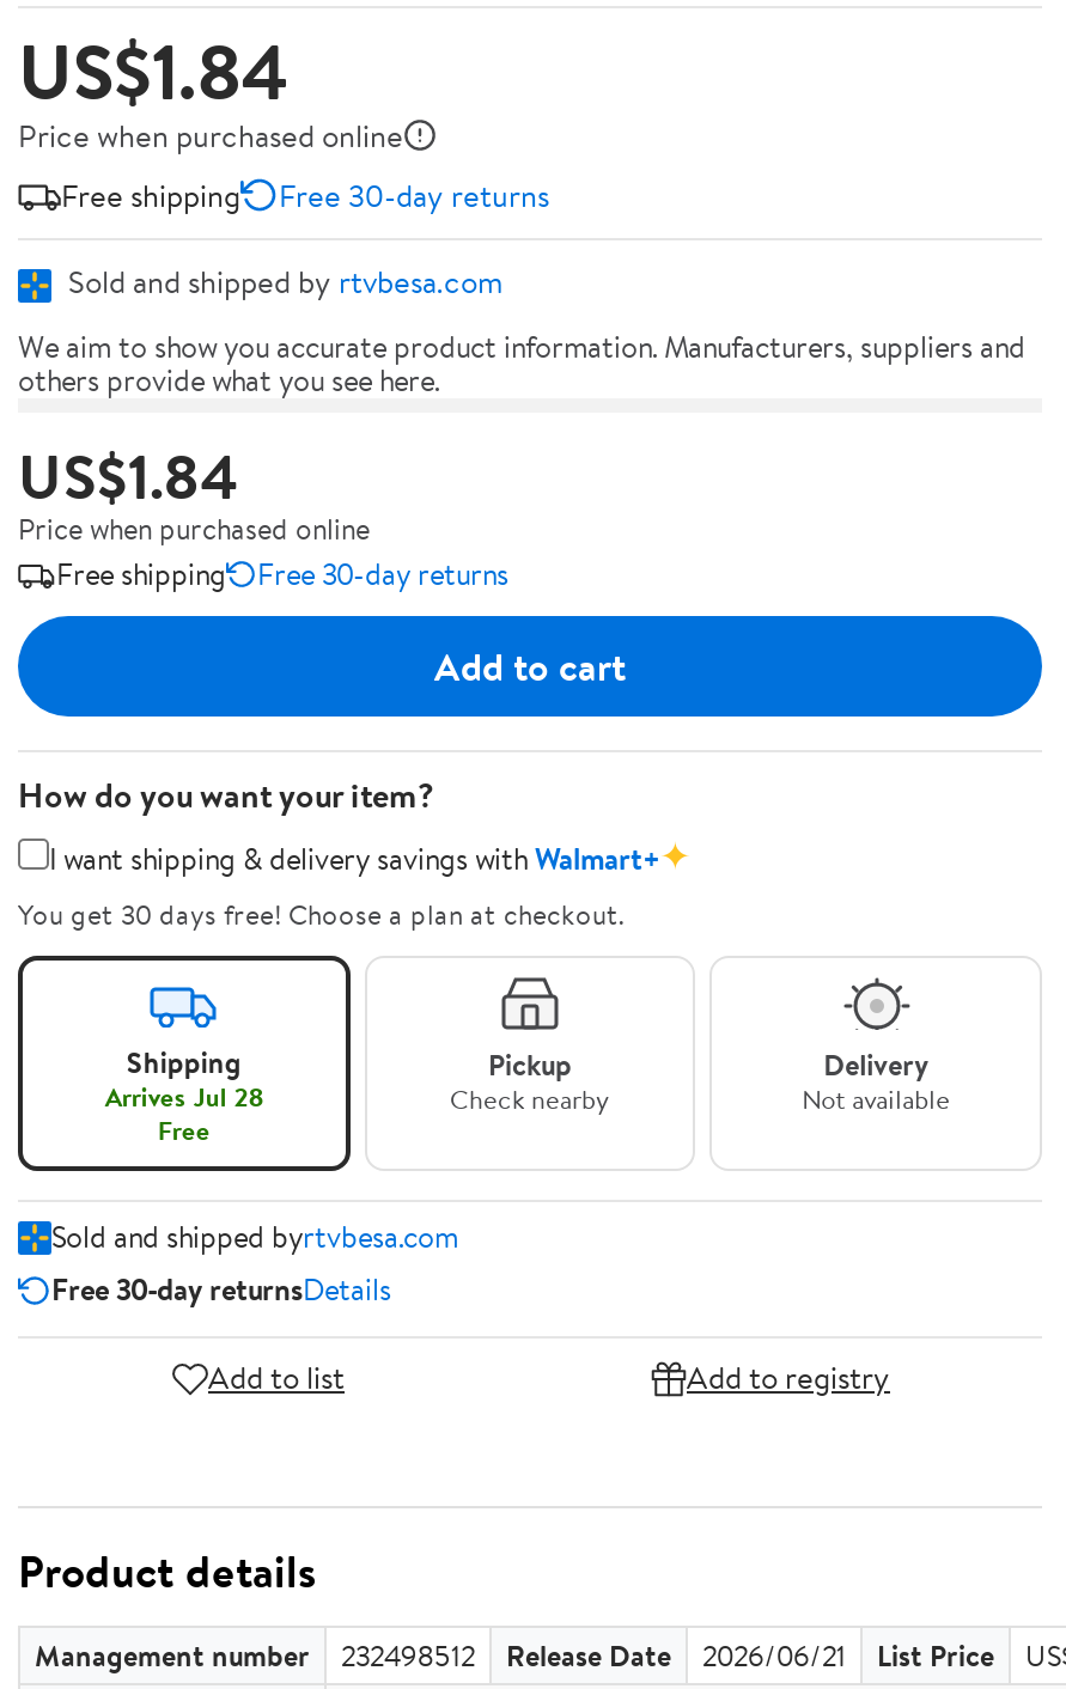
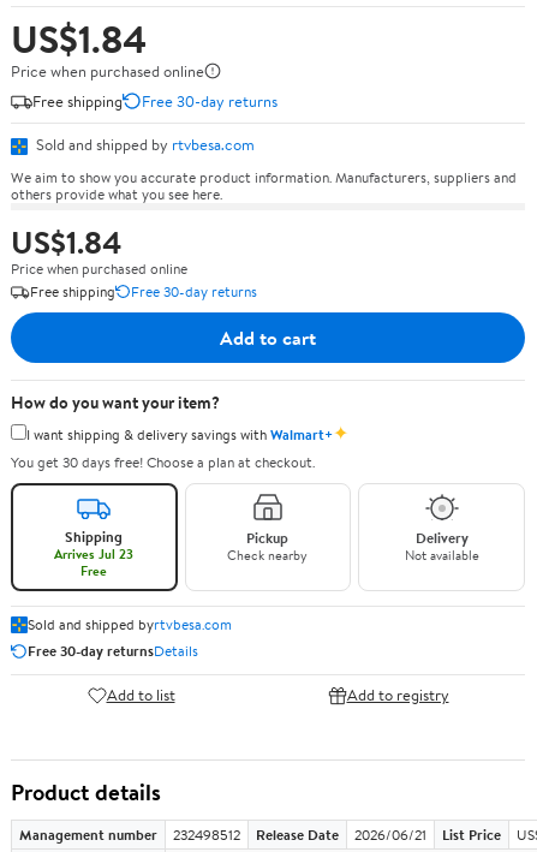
- Arrives Jul 28
+ Arrives Jul 23
